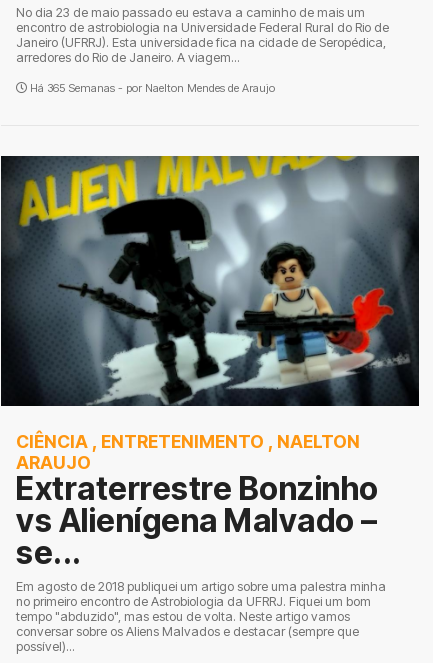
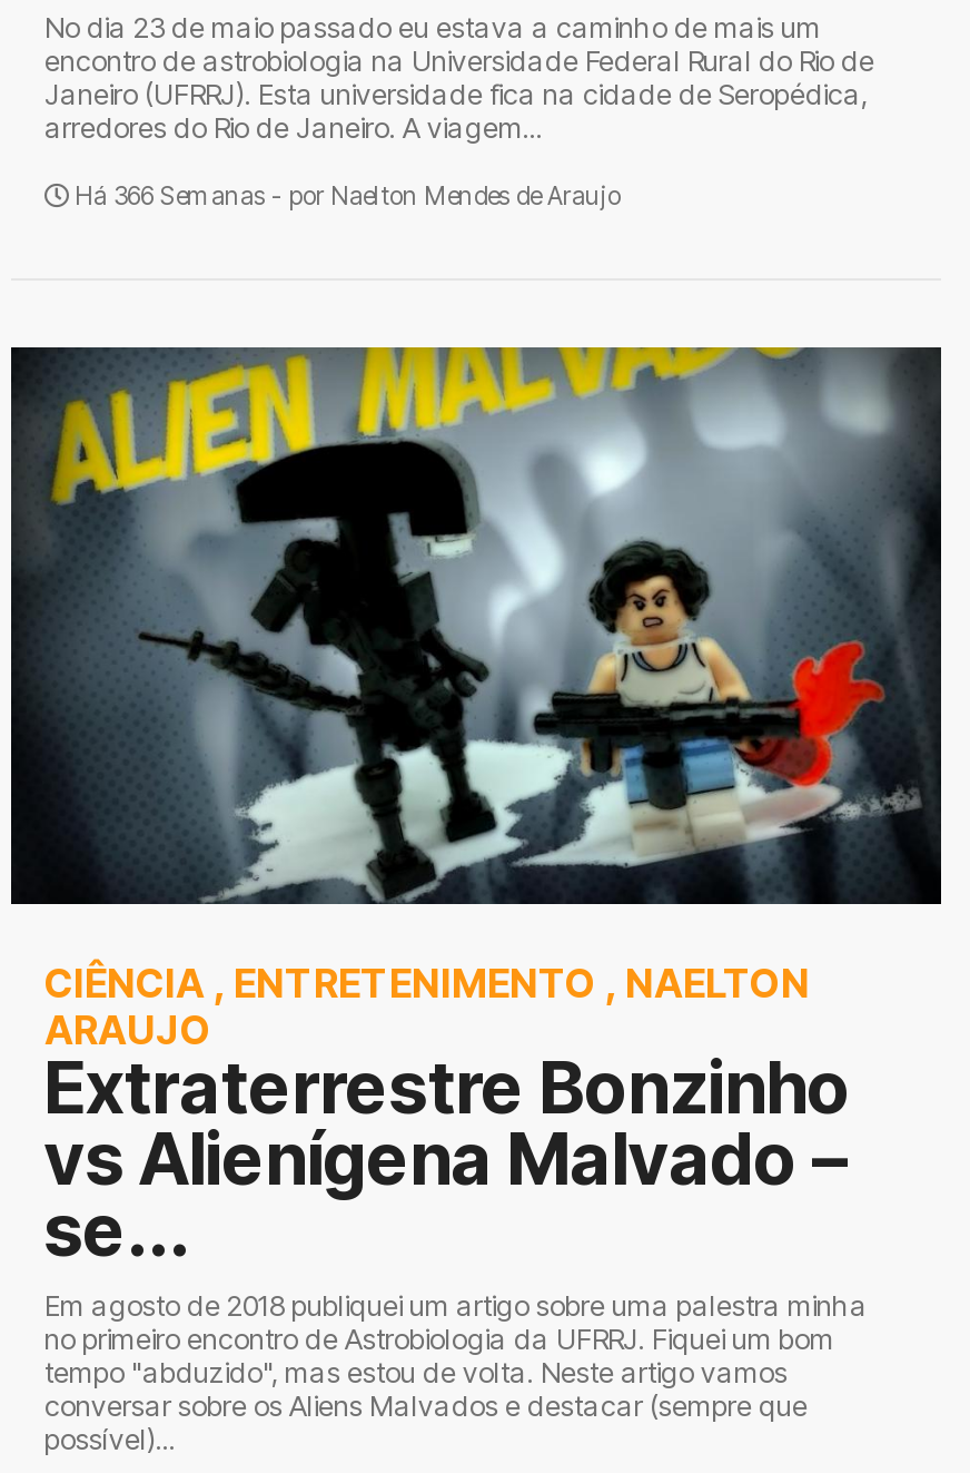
- Há 365 Semanas - por Naelton Mendes de Araujo
+ Há 366 Semanas - por Naelton Mendes de Araujo
